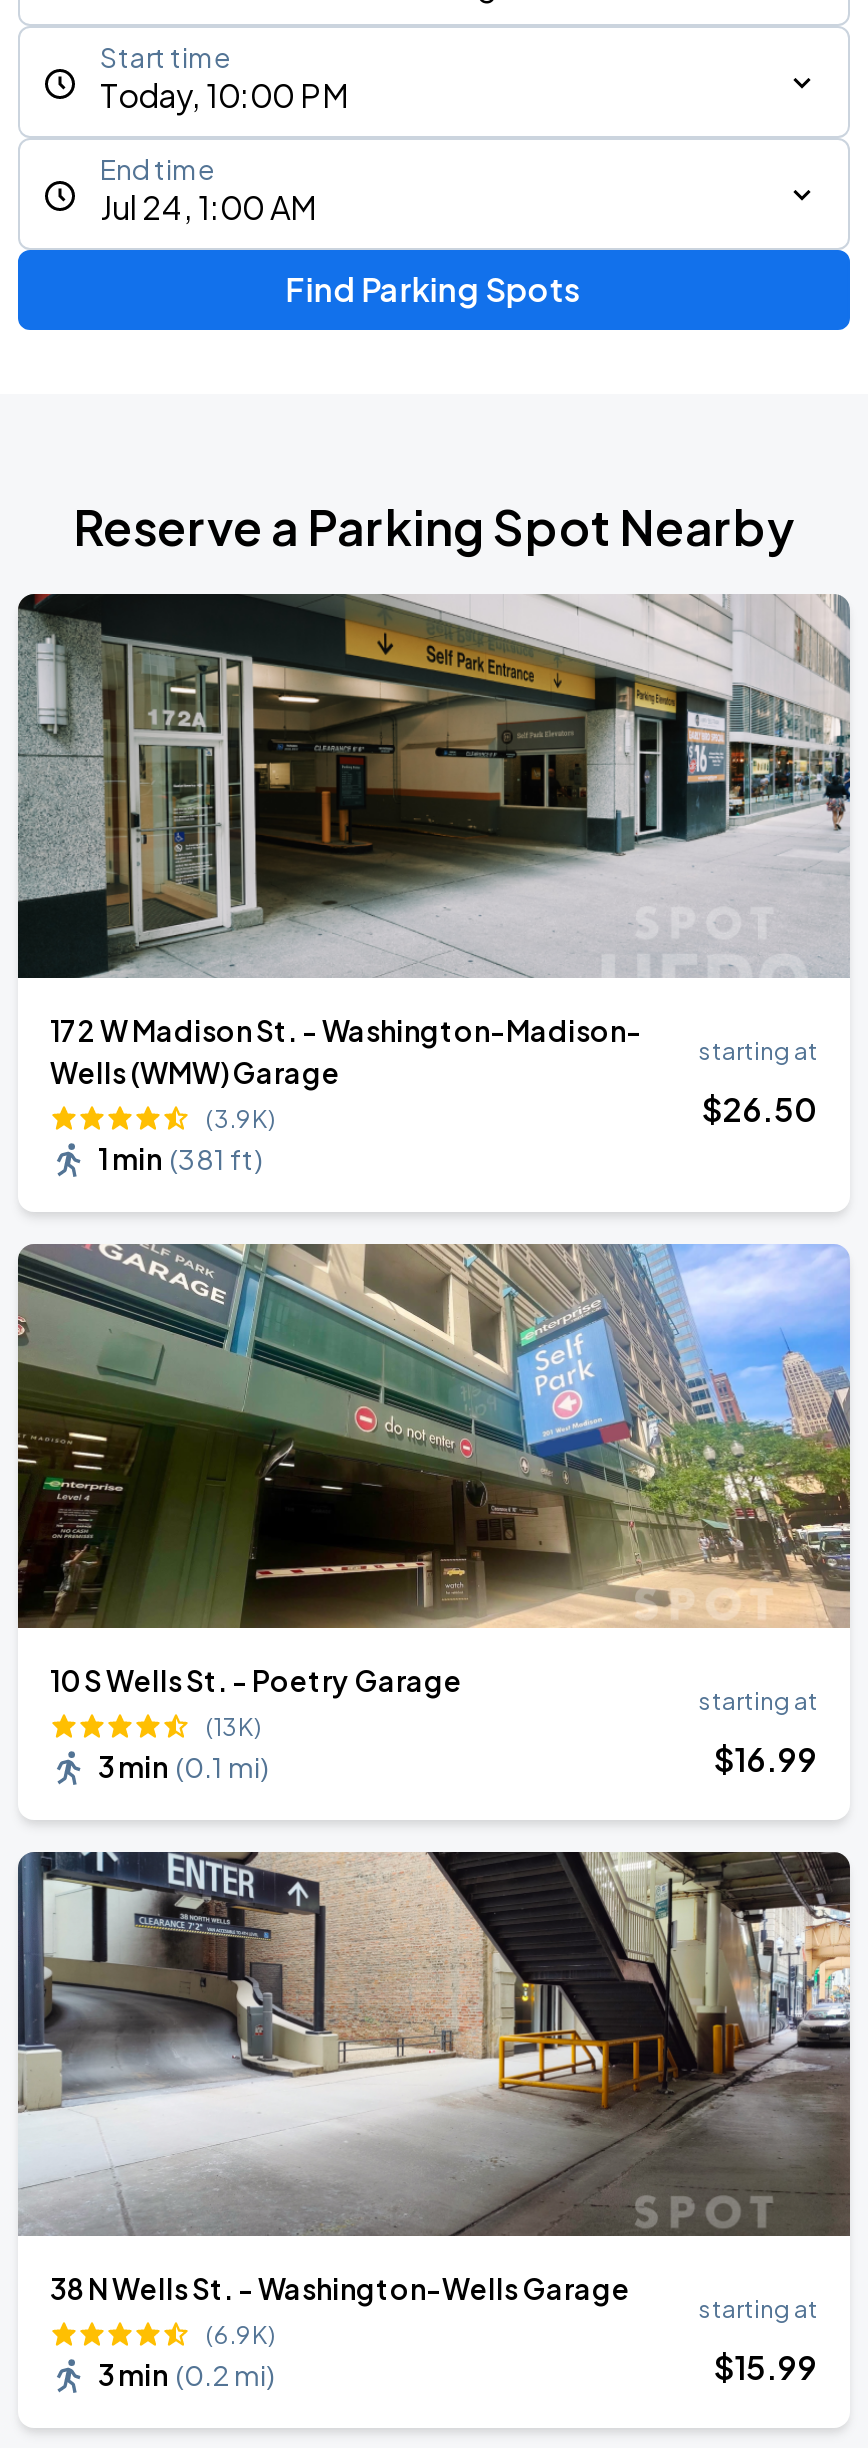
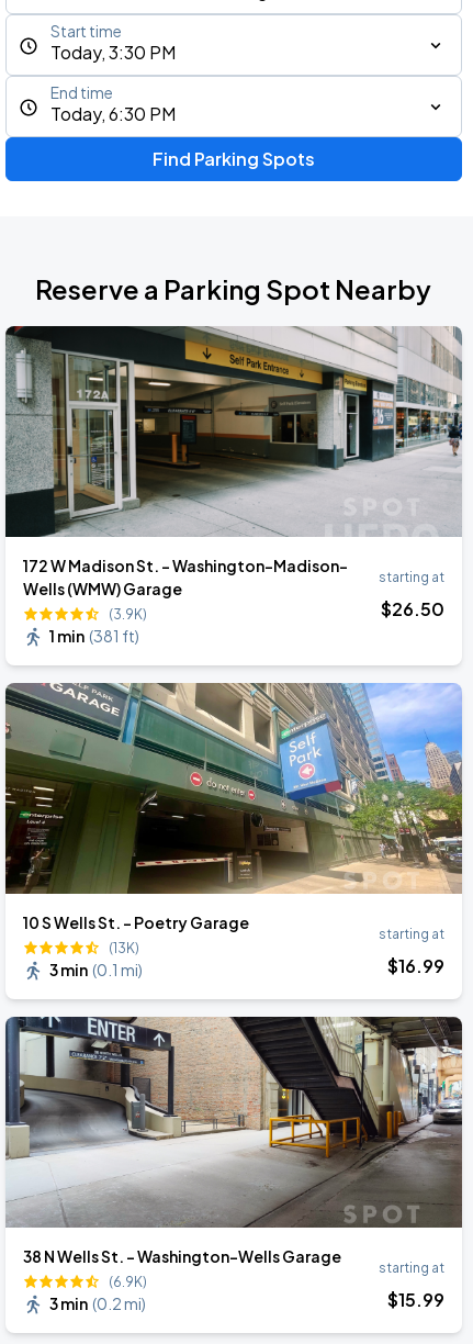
- Today, 10:00 PM
+ Today, 3:30 PM

- Jul 24, 1:00 AM
+ Today, 6:30 PM
